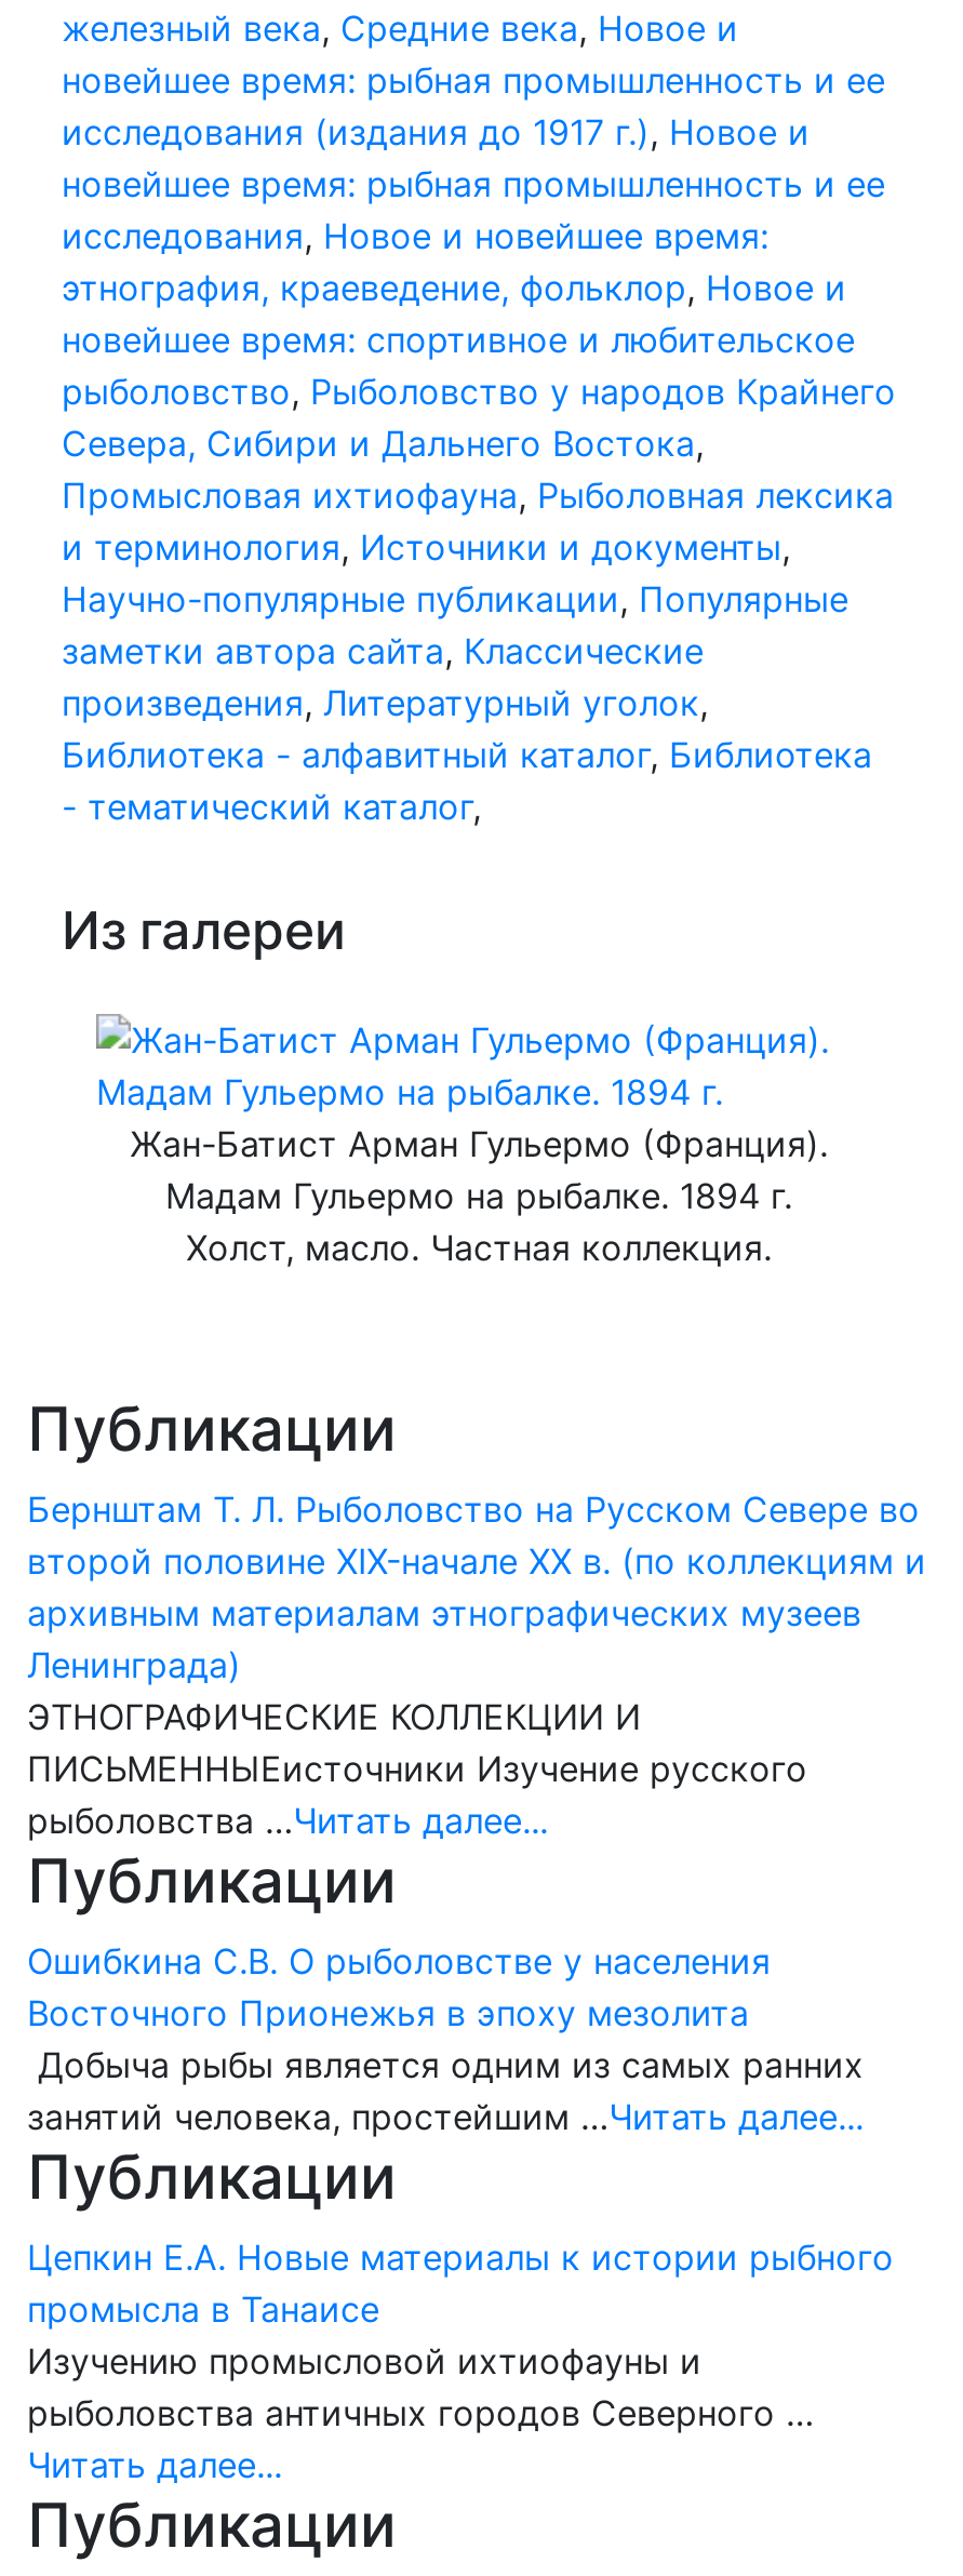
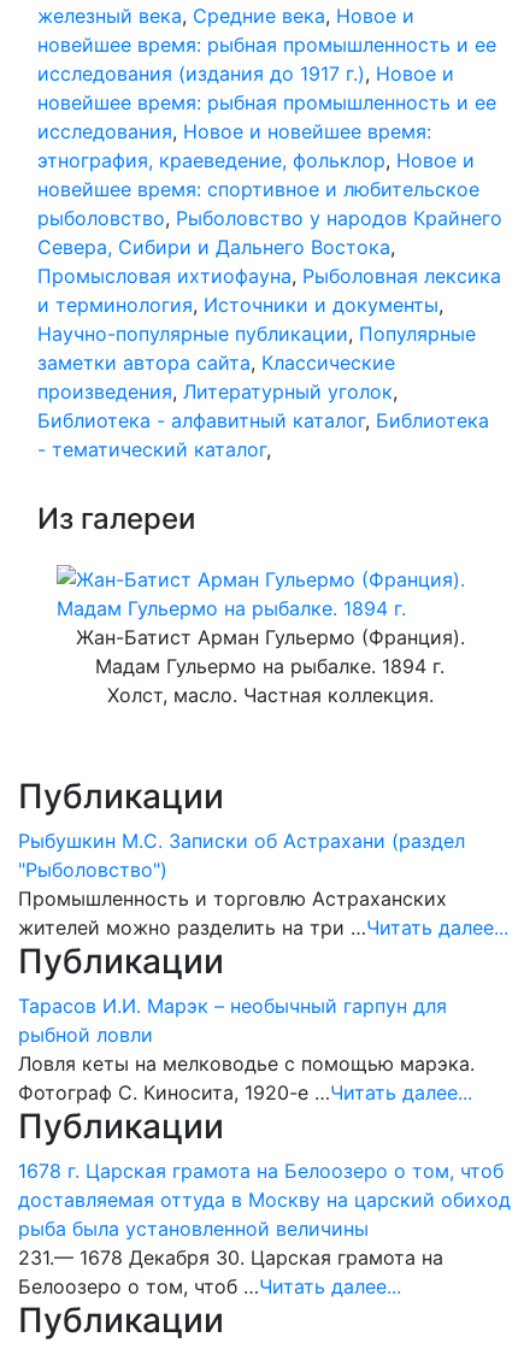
- Бернштам Т. Л. Рыболовство на Русском Севере во
- второй половине XIX-начале XX в. (по коллекциям и
- архивным материалам этнографических музеев
- Ленинграда)
- ЭТНОГРАФИЧЕСКИЕ КОЛЛЕКЦИИ И
- ПИСЬМЕННЫЕисточники Изучение русского
- рыболовства …Читать далее...
+ Рыбушкин М.С. Записки об Астрахани (раздел
+ "Рыболовство")
+ Промышленность и торговлю Астраханских
+ жителей можно разделить на три …Читать далее...

- Ошибкина С.В. О рыболовстве у населения
- Восточного Прионежья в эпоху мезолита
- Добыча рыбы является одним из самых ранних
- занятий человека, простейшим …Читать далее...
+ Тарасов И.И. Марэк – необычный гарпун для
+ рыбной ловли
+ Ловля кеты на мелководье с помощью марэка.
+ Фотограф С. Киносита, 1920-е …Читать далее...

- Цепкин Е.А. Новые материалы к истории рыбного
- промысла в Танаисе
- Изучению промысловой ихтиофауны и
- рыболовства античных городов Северного …
- Читать далее...
+ 1678 г. Царская грамота на Белоозеро о том, чтоб
+ доставляемая оттуда в Москву на царский обиход
+ рыба была установленной величины
+ 231.— 1678 Декабря 30. Царская грамота на
+ Белоозеро о том, чтоб …Читать далее...
